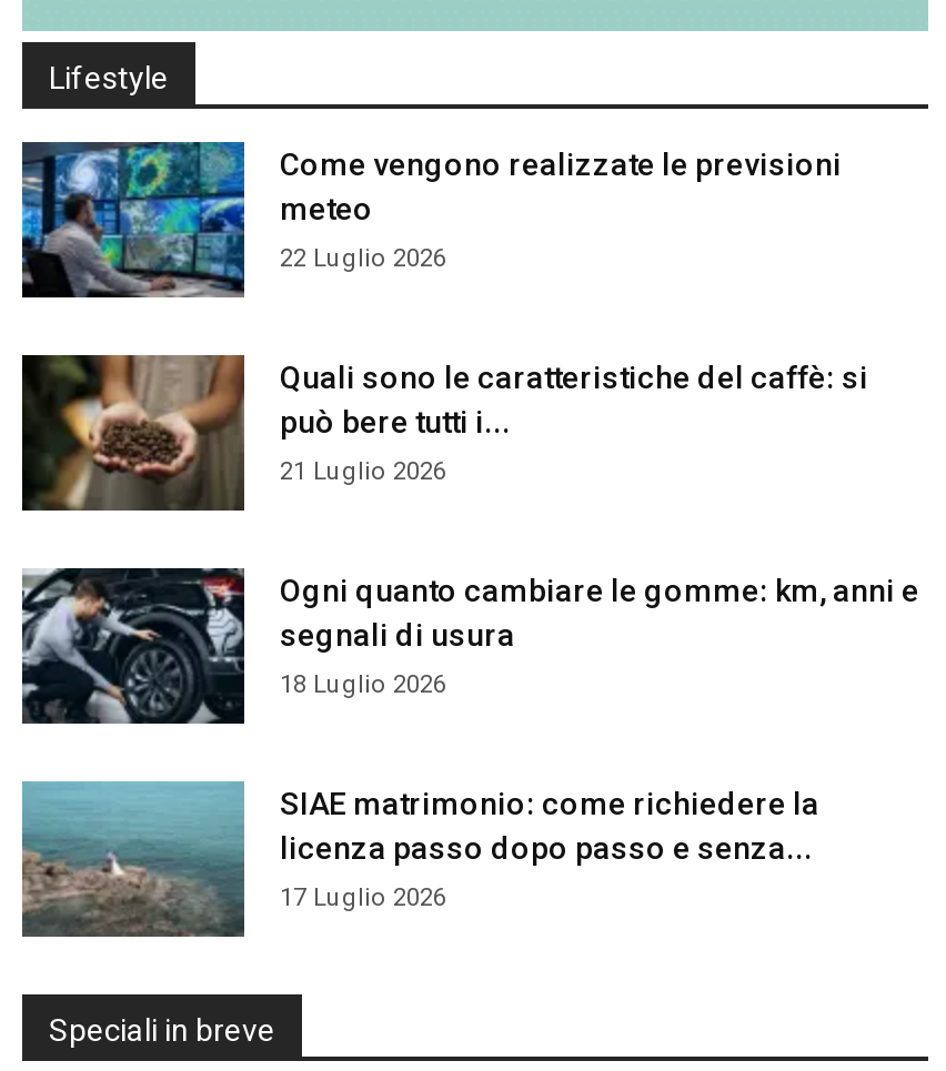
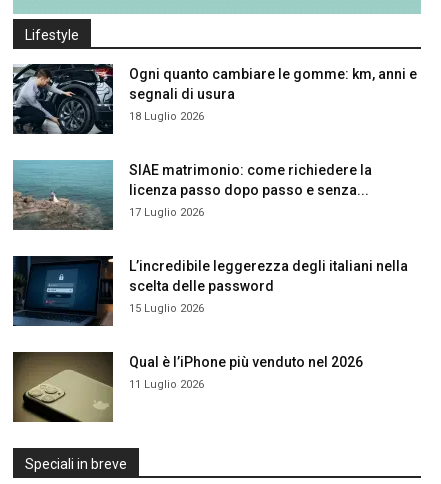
- [image]
- Come vengono realizzate le previsioni
- meteo
- 22 Luglio 2026
- Quali sono le caratteristiche del caffè: si
- può bere tutti i...
- 21 Luglio 2026

- [image]

moved up: [image] | Ogni quanto cambiare le gomme: km, anni e | segnali di usura | 18 Luglio 2026 | SIAE matrimonio: come richiedere la | licenza passo dopo passo e senza... | 17 Luglio 2026

+ [image]

+ [image]
+ L’incredibile leggerezza degli italiani nella
+ scelta delle password
+ 15 Luglio 2026
+ Qual è l’iPhone più venduto nel 2026
+ 11 Luglio 2026
